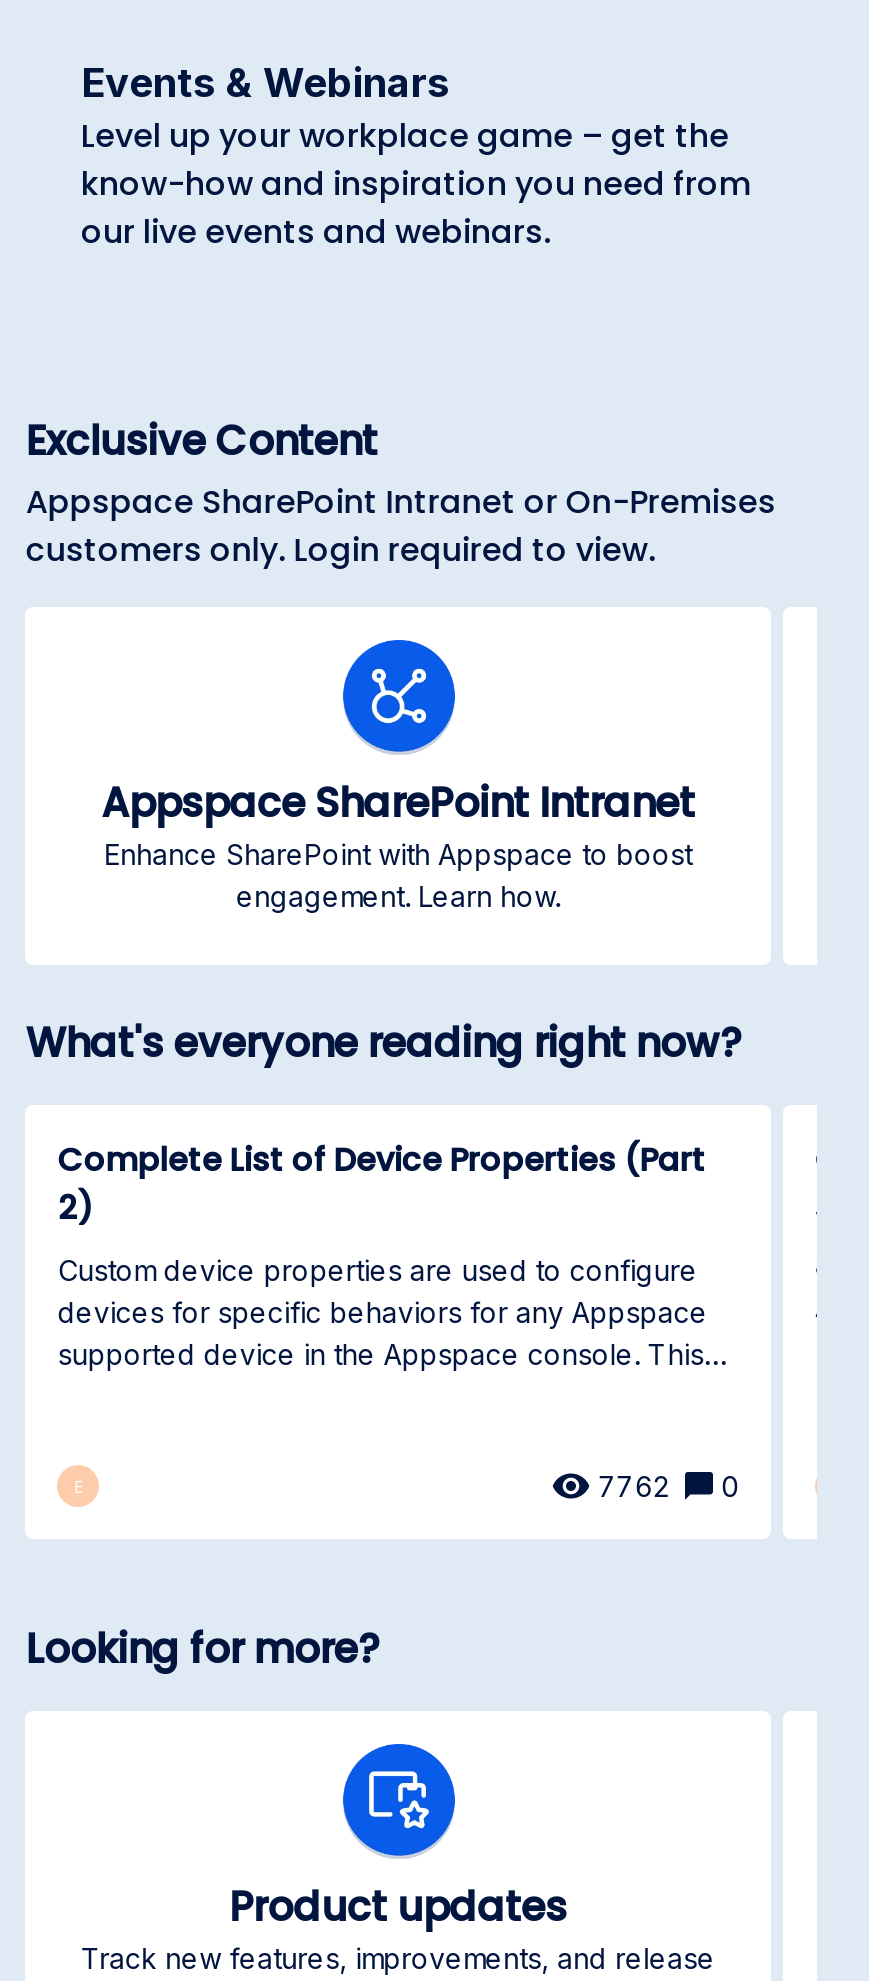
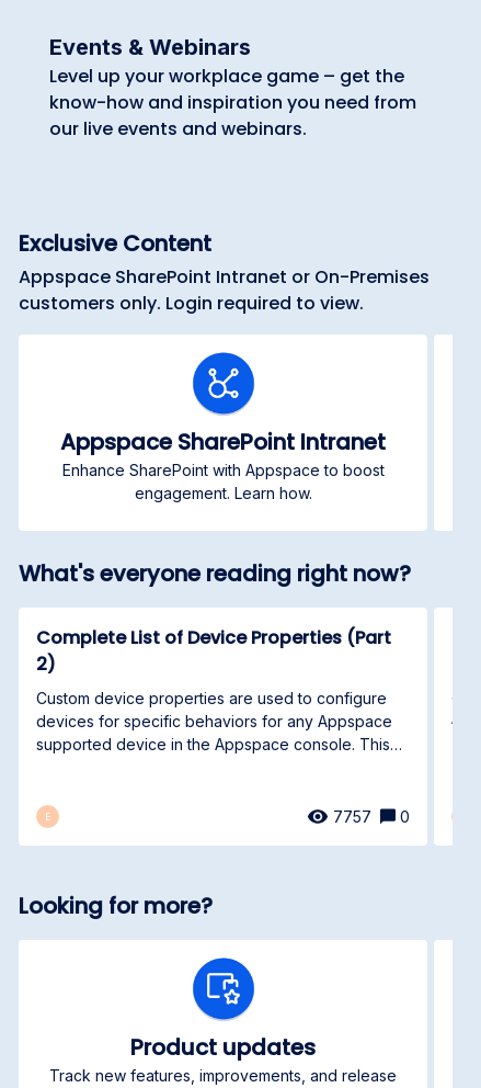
- 7762 0
+ 7757 0
